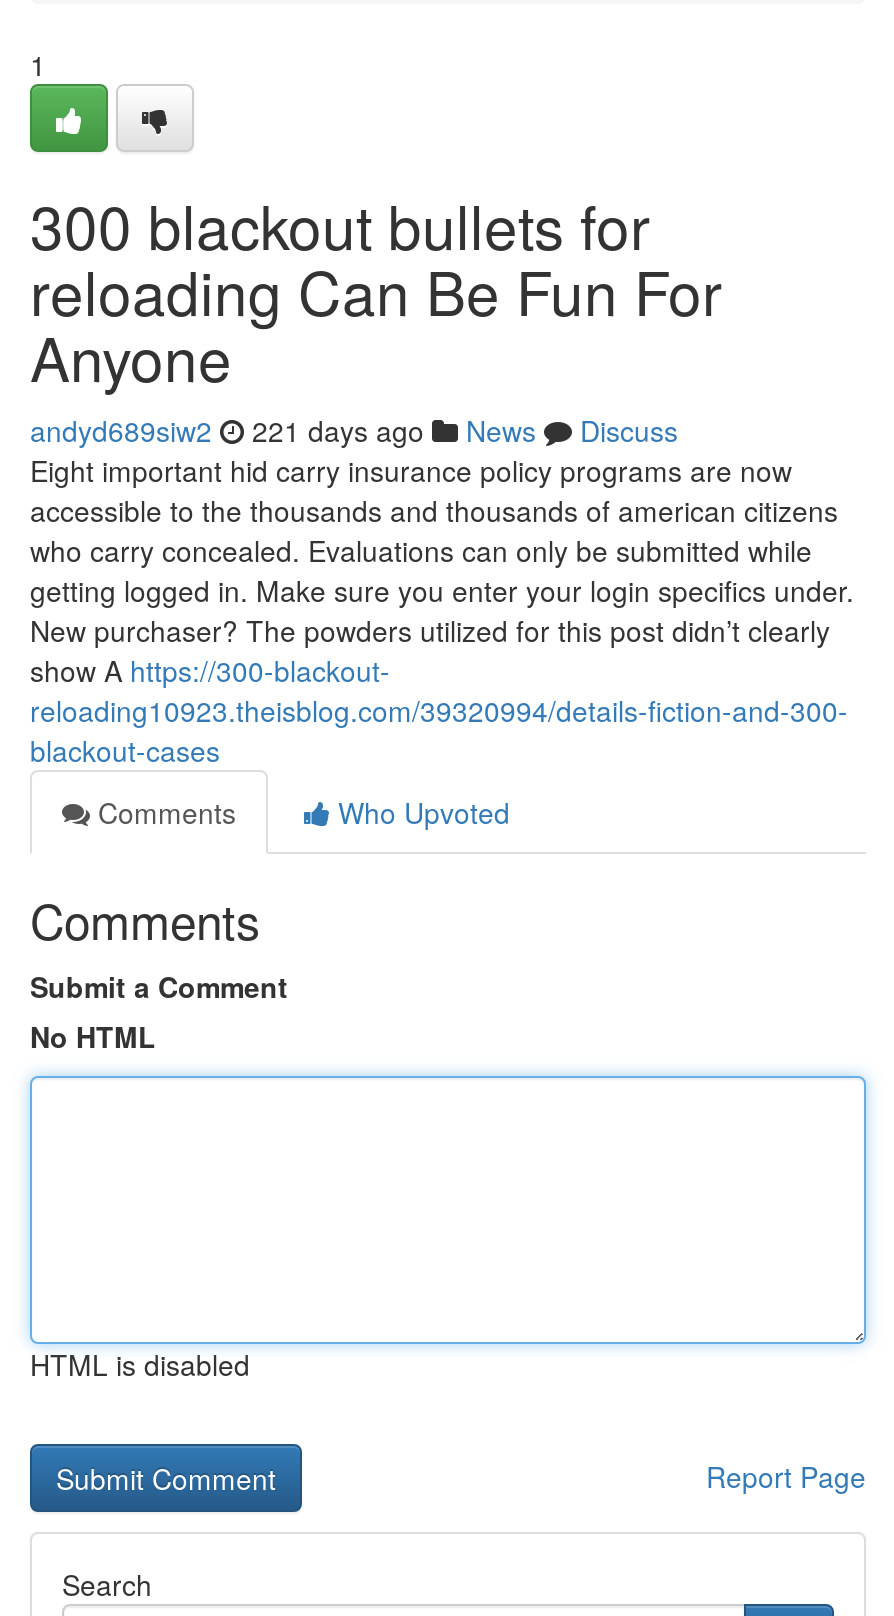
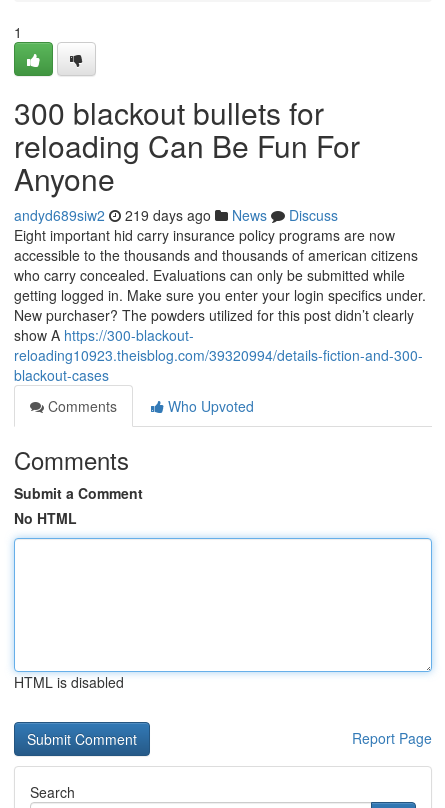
- andyd689siw2 221 days ago News Discuss
+ andyd689siw2 219 days ago News Discuss
